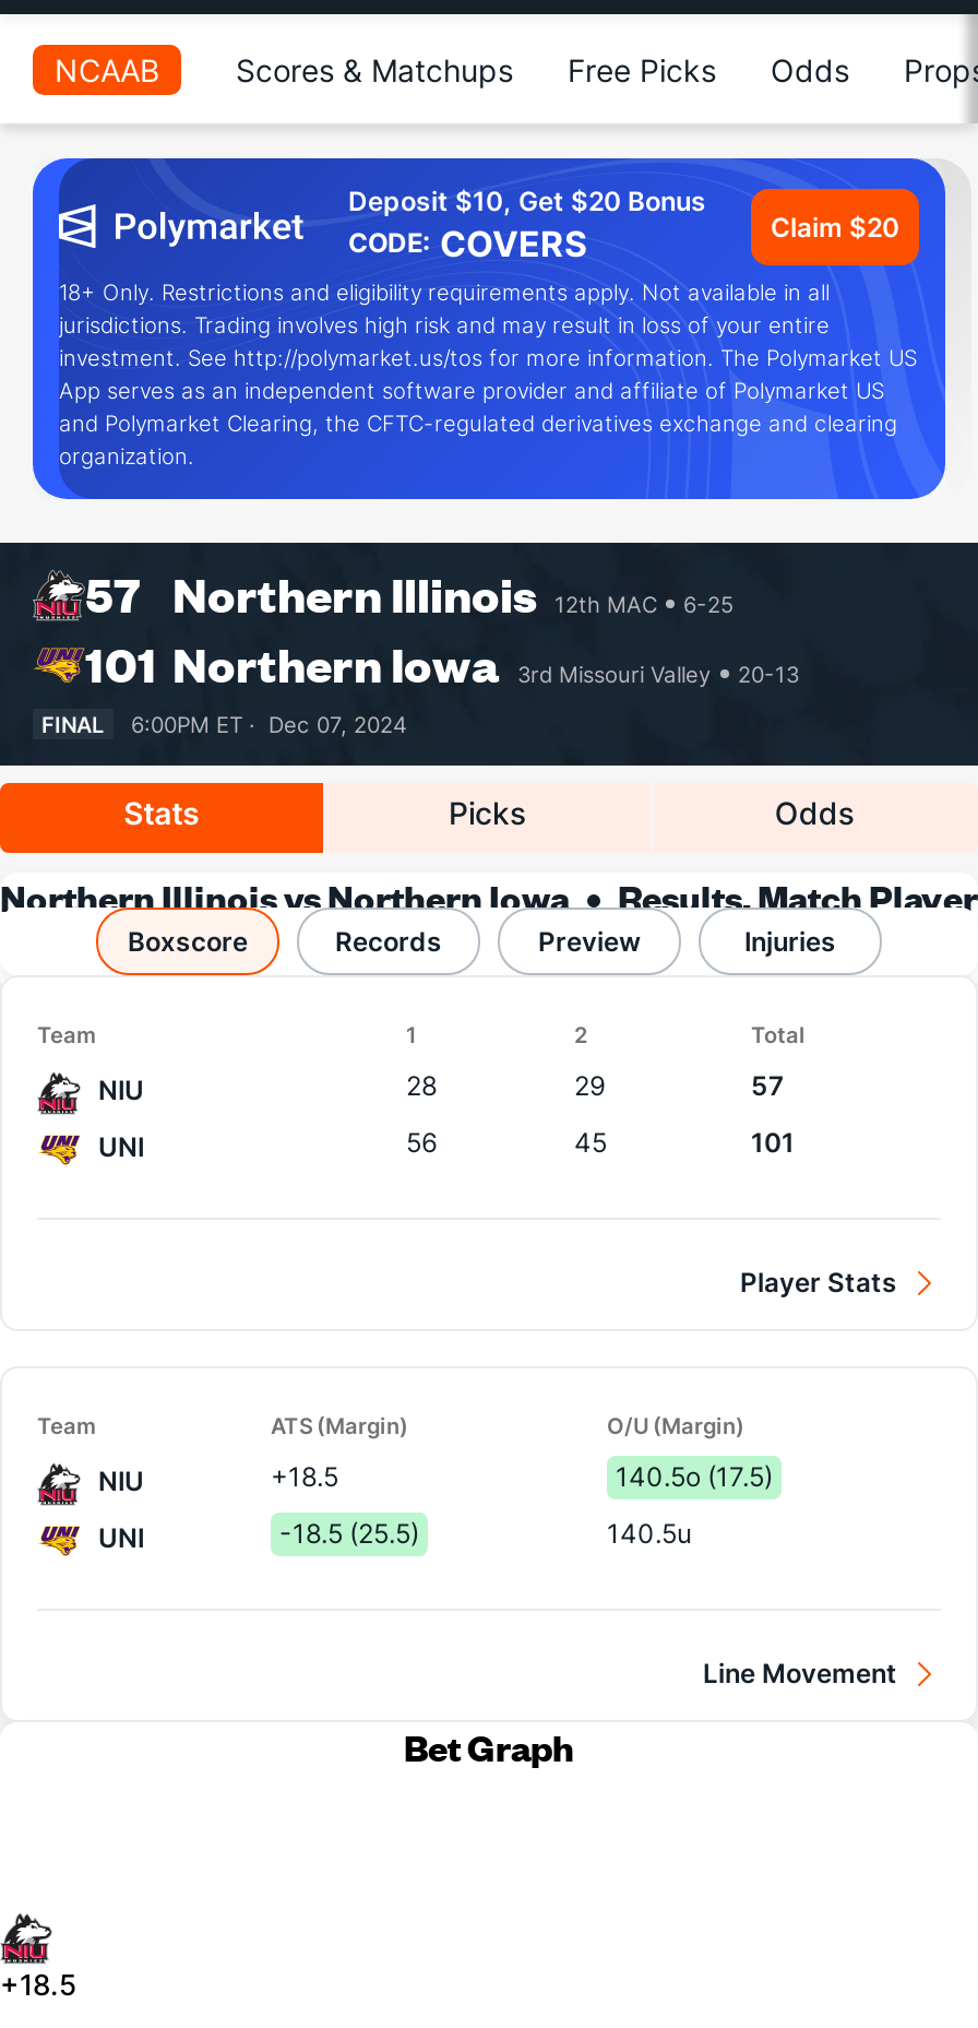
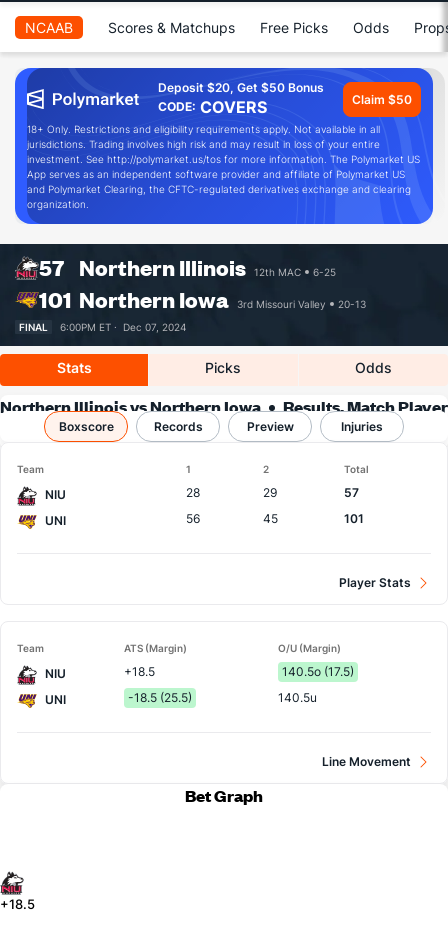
- Deposit $10, Get $20 Bonus
+ Deposit $20, Get $50 Bonus

- Claim $20
+ Claim $50
